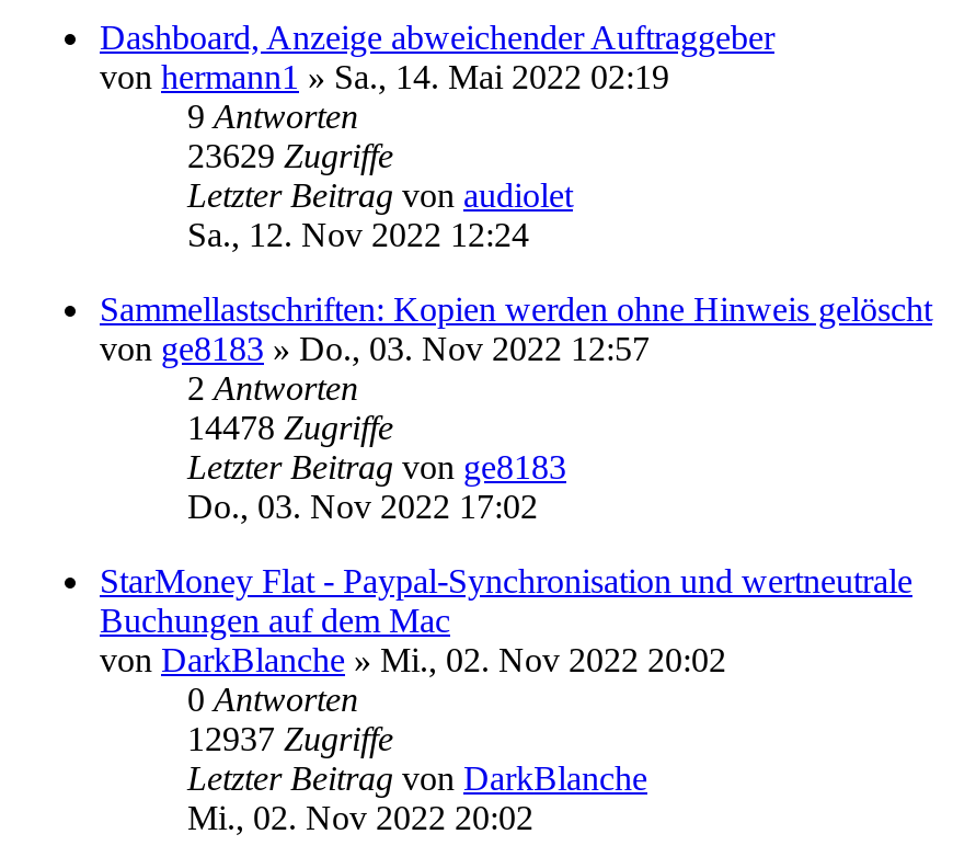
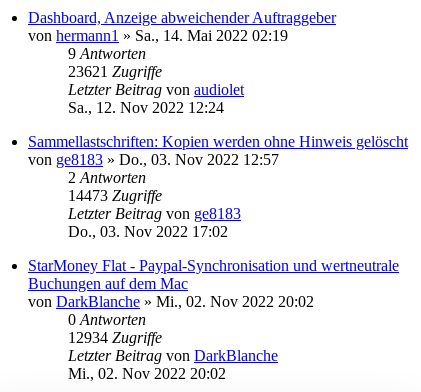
- 23629 Zugriffe
+ 23621 Zugriffe

- 14478 Zugriffe
+ 14473 Zugriffe

- 12937 Zugriffe
+ 12934 Zugriffe
